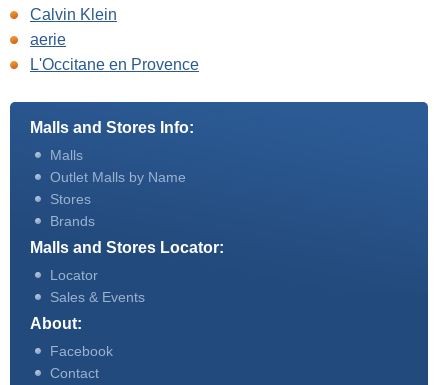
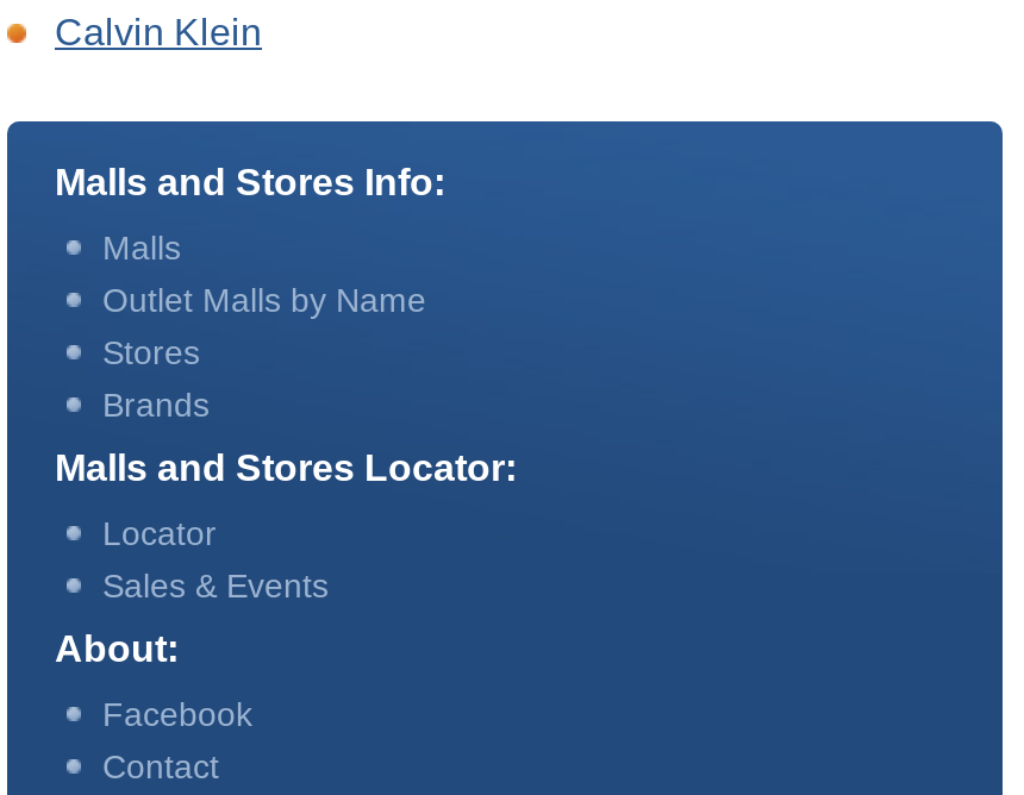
- aerie
- L'Occitane en Provence
